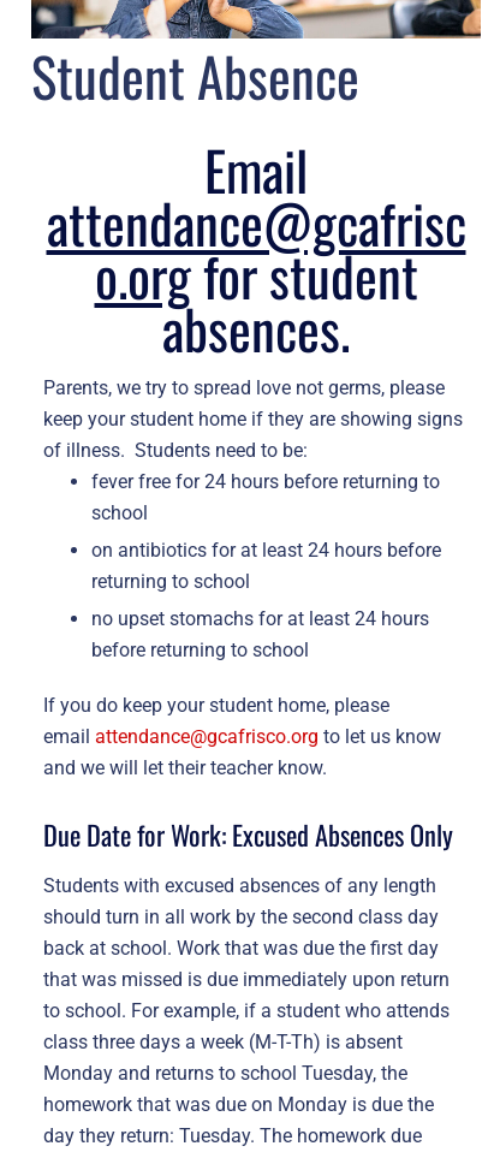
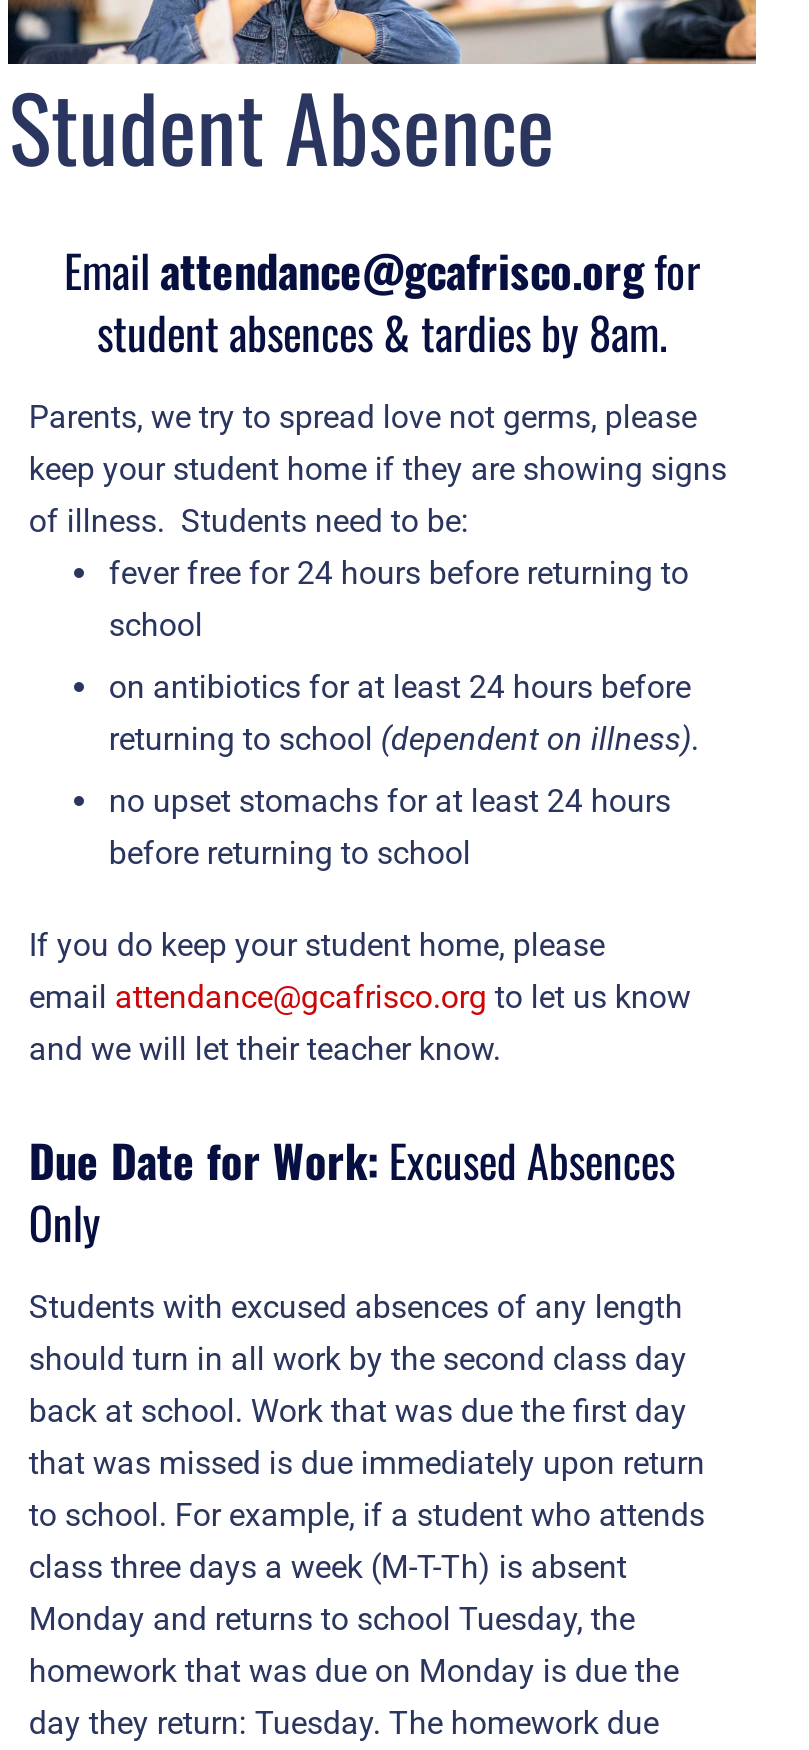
- Email
- attendance@gcafrisc
- o.orgfor student
- absences.
+ Email attendance@gcafrisco.orgfor
+ student absences & tardies by 8am.

moved up: Parents, we try to spread love not germs, please | keep your student home if they are showing signs | of illness. Students need to be: | fever free for 24 hours before returning to | school | on antibiotics for at least 24 hours before

- returning to school
+ returning to school (dependent on illness).

moved up: no upset stomachs for at least 24 hours | before returning to school | If you do keep your student home, please | email attendance@gcafrisco.org to let us know | and we will let their teacher know.
